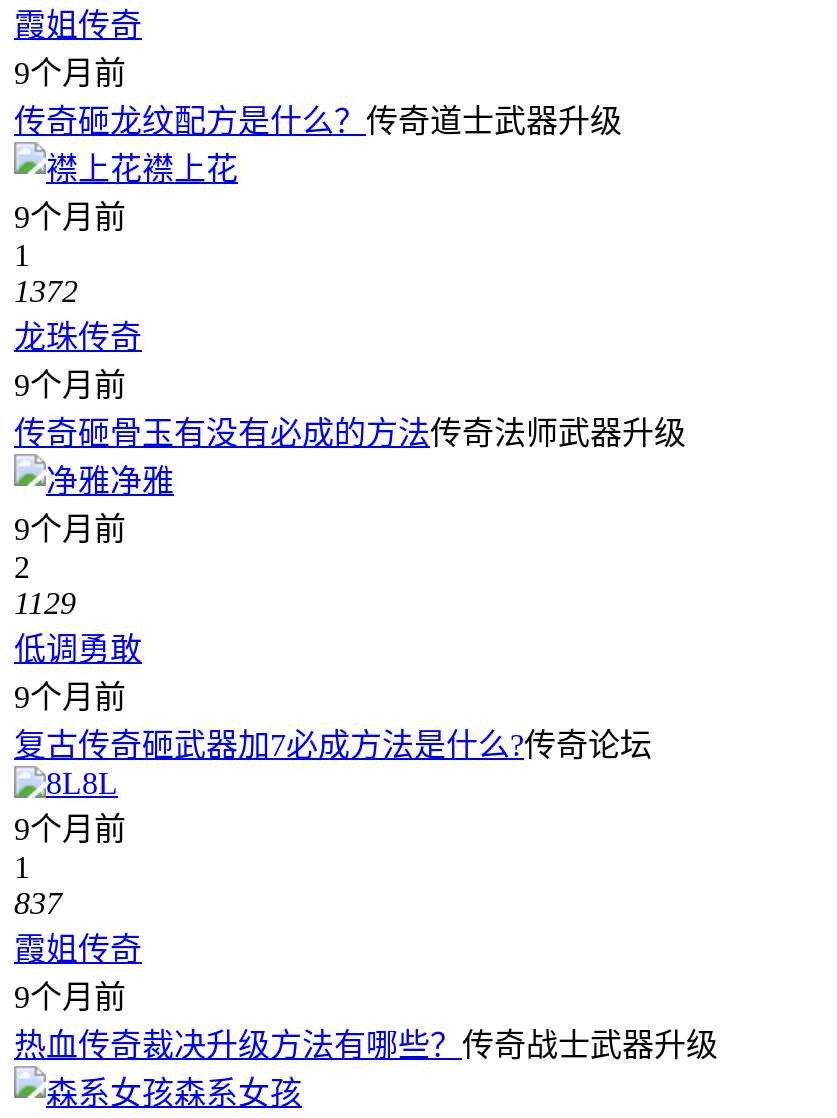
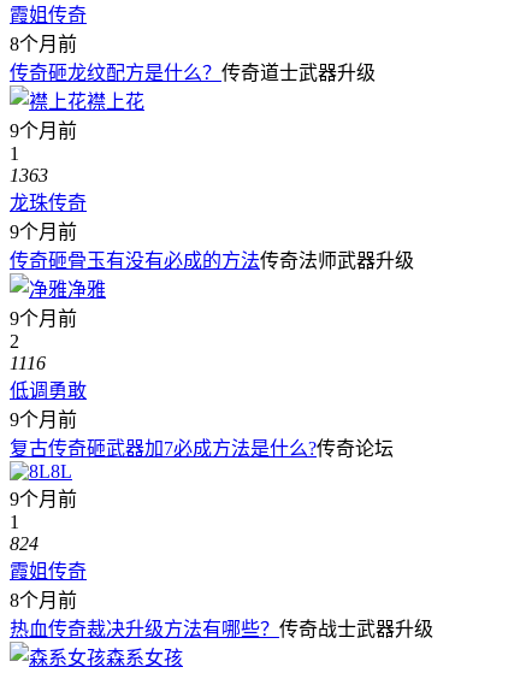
- 9个月前
+ 8个月前

- 1372
+ 1363

- 1129
+ 1116

- 837
+ 824

- 9个月前
+ 8个月前
